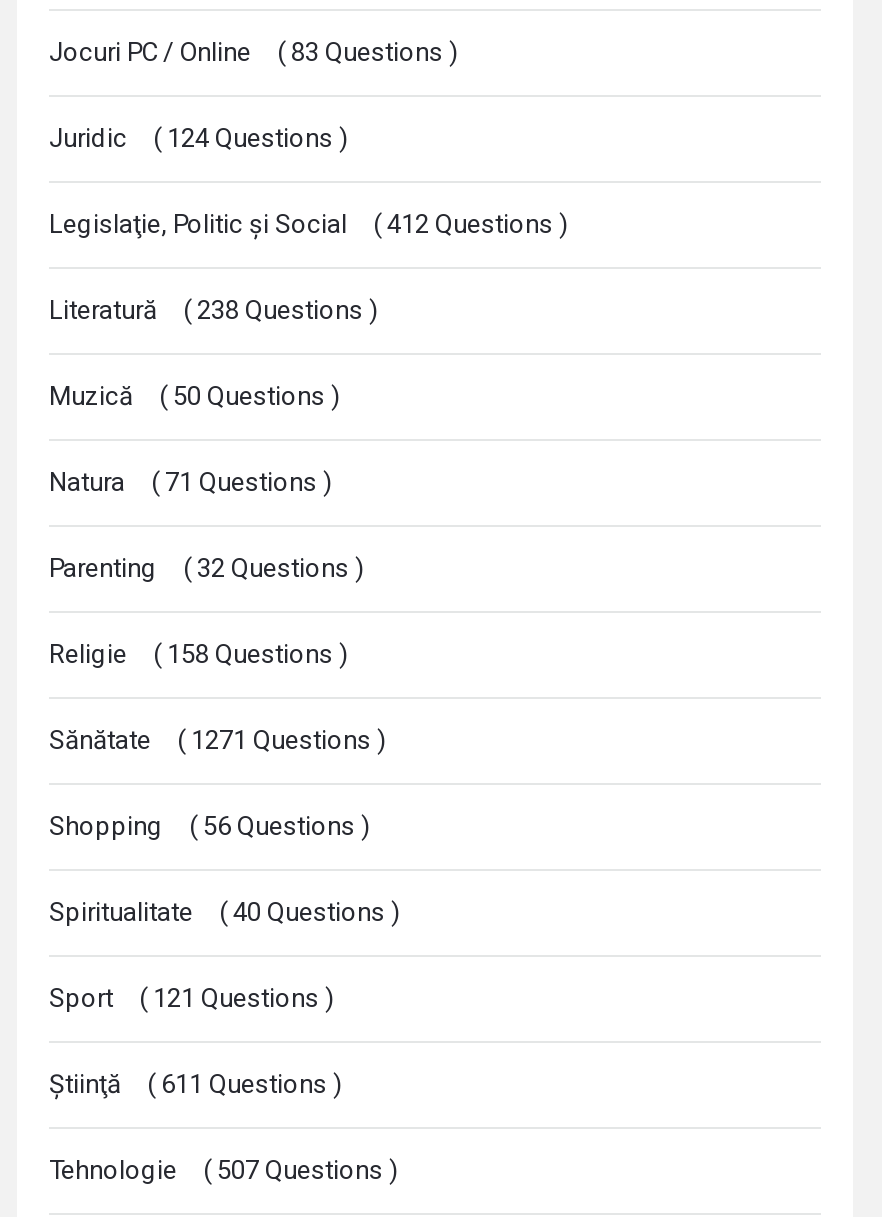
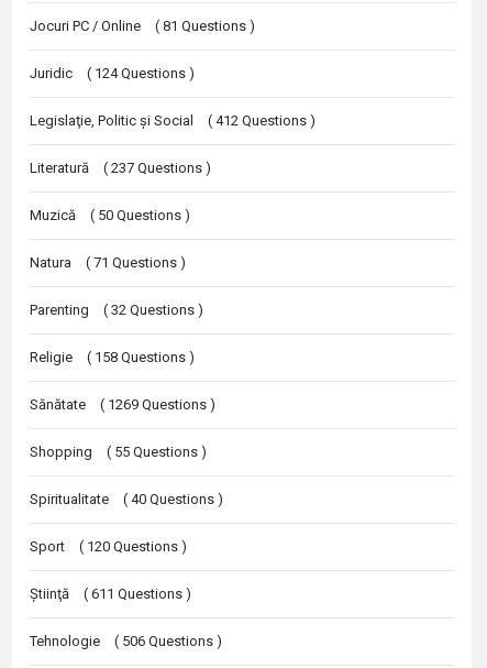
- Jocuri PC / Online ( 83 Questions )
+ Jocuri PC / Online ( 81 Questions )

- Literatură ( 238 Questions )
+ Literatură ( 237 Questions )

- Sănătate ( 1271 Questions )
+ Sănătate ( 1269 Questions )

- Shopping ( 56 Questions )
+ Shopping ( 55 Questions )

- Sport ( 121 Questions )
+ Sport ( 120 Questions )

- Tehnologie ( 507 Questions )
+ Tehnologie ( 506 Questions )
